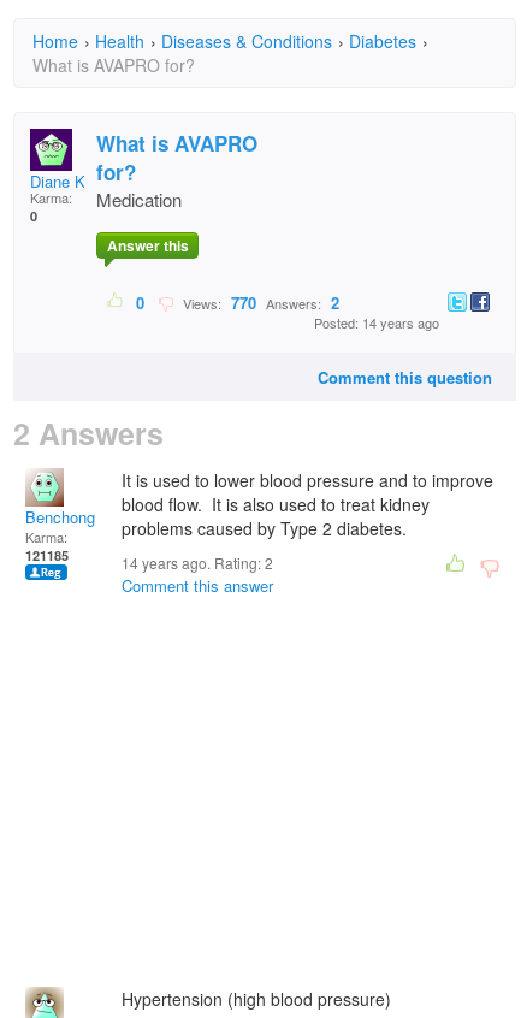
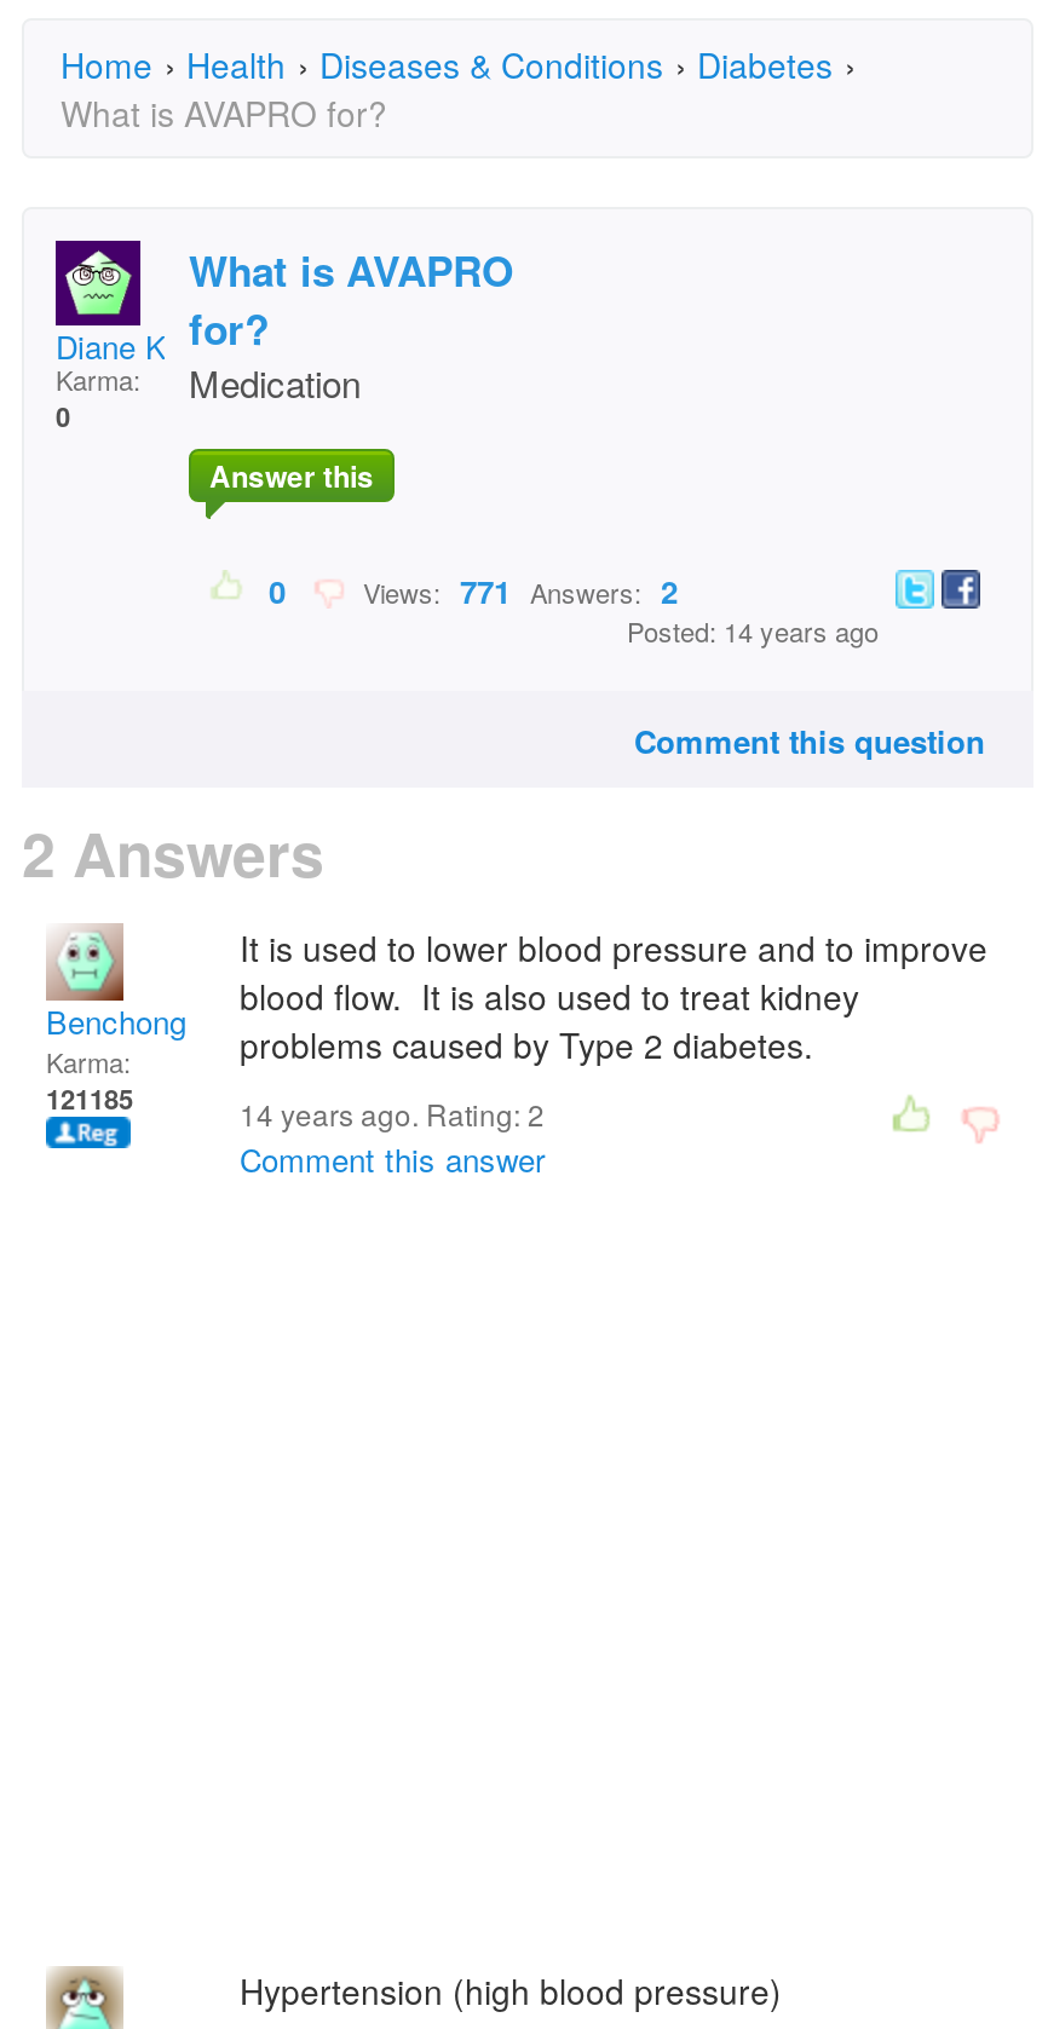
- Views: 770 Answers: 2
+ Views: 771 Answers: 2
